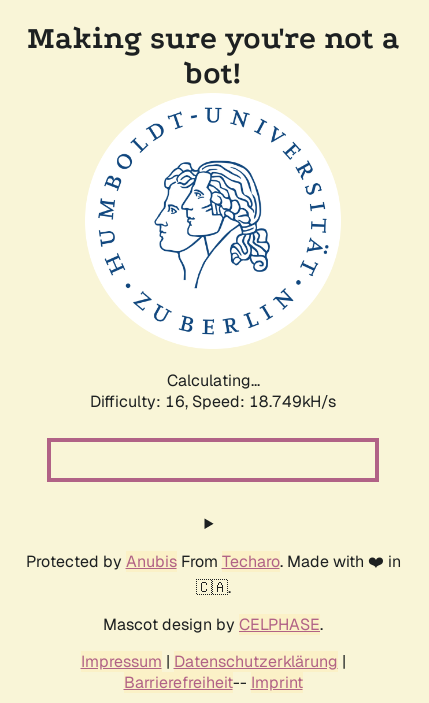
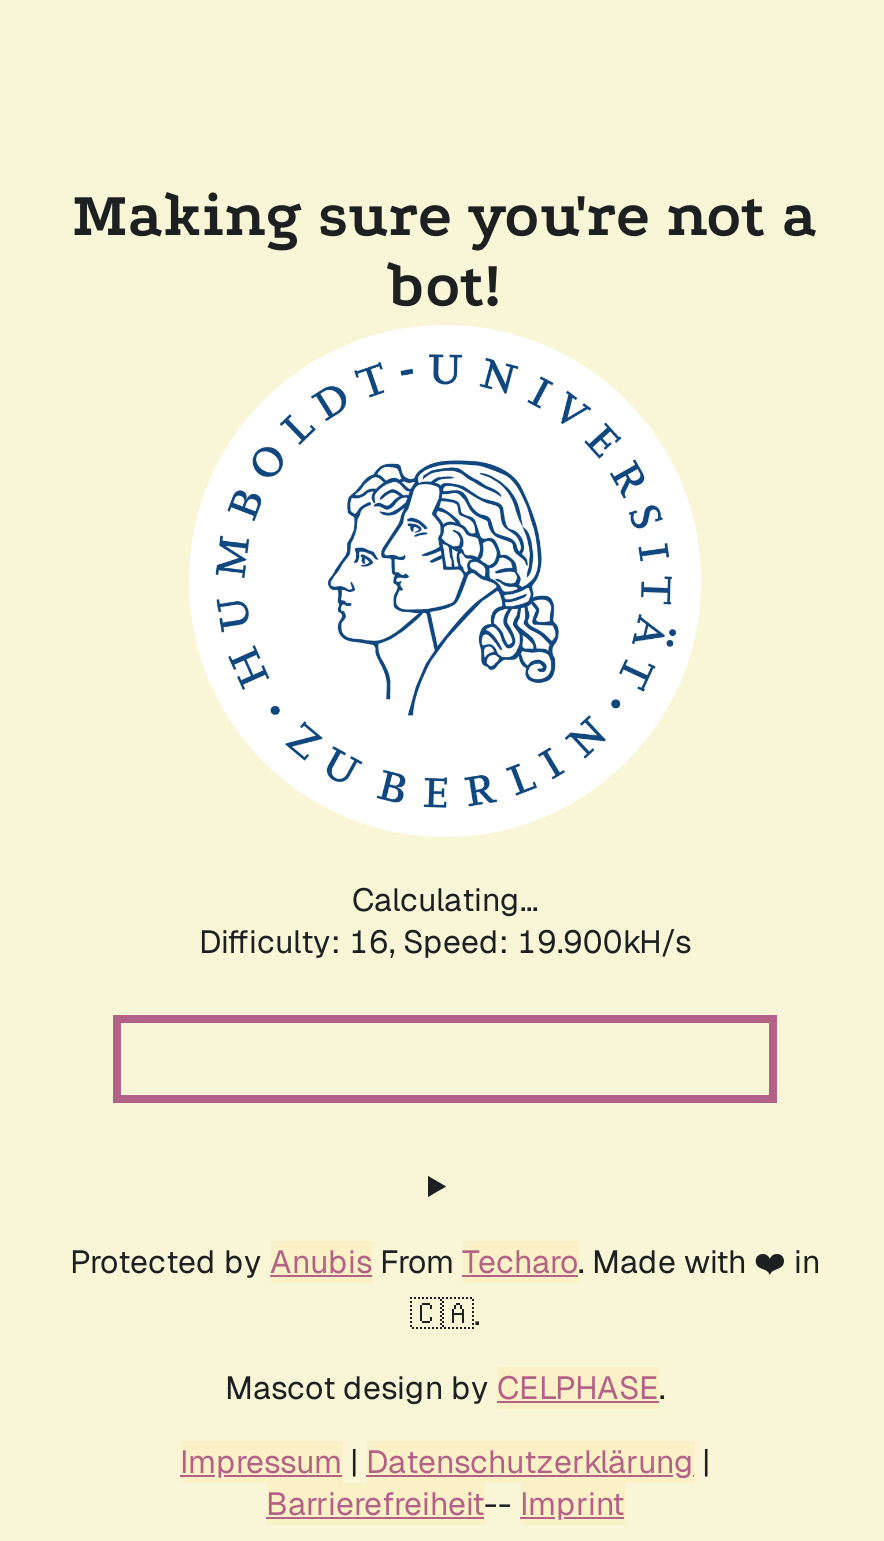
- Difficulty: 16, Speed: 18.749kH/s
+ Difficulty: 16, Speed: 19.900kH/s
